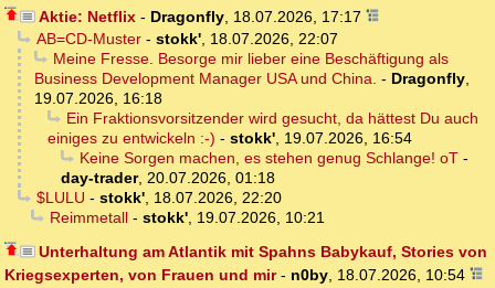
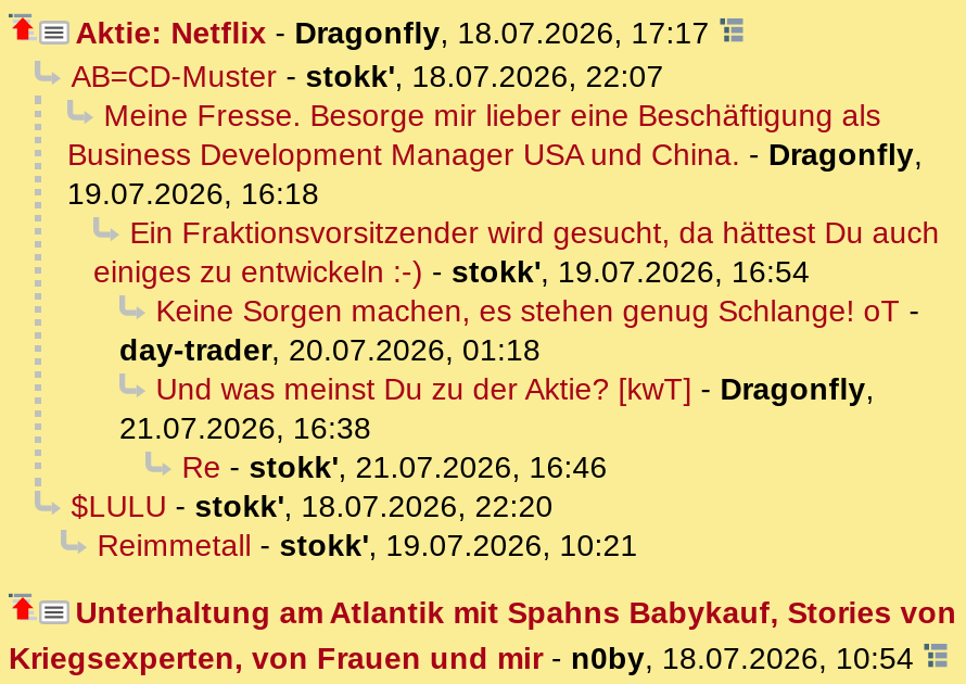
+ Und was meinst Du zu der Aktie? [kwT] - Dragonfly,
+ 21.07.2026, 16:38
+ Re - stokk', 21.07.2026, 16:46
